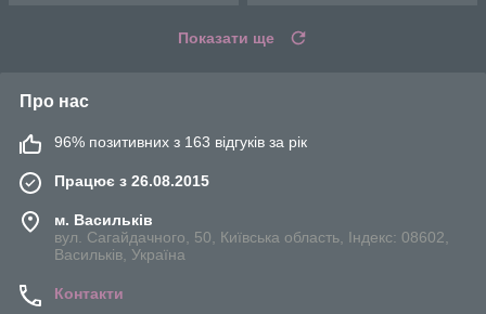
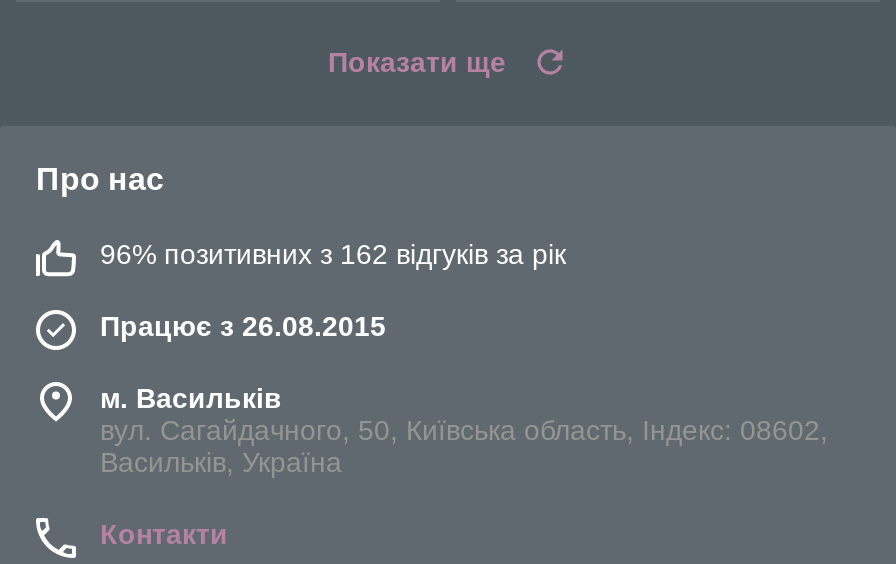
- 96% позитивних з 163 відгуків за рік
+ 96% позитивних з 162 відгуків за рік
